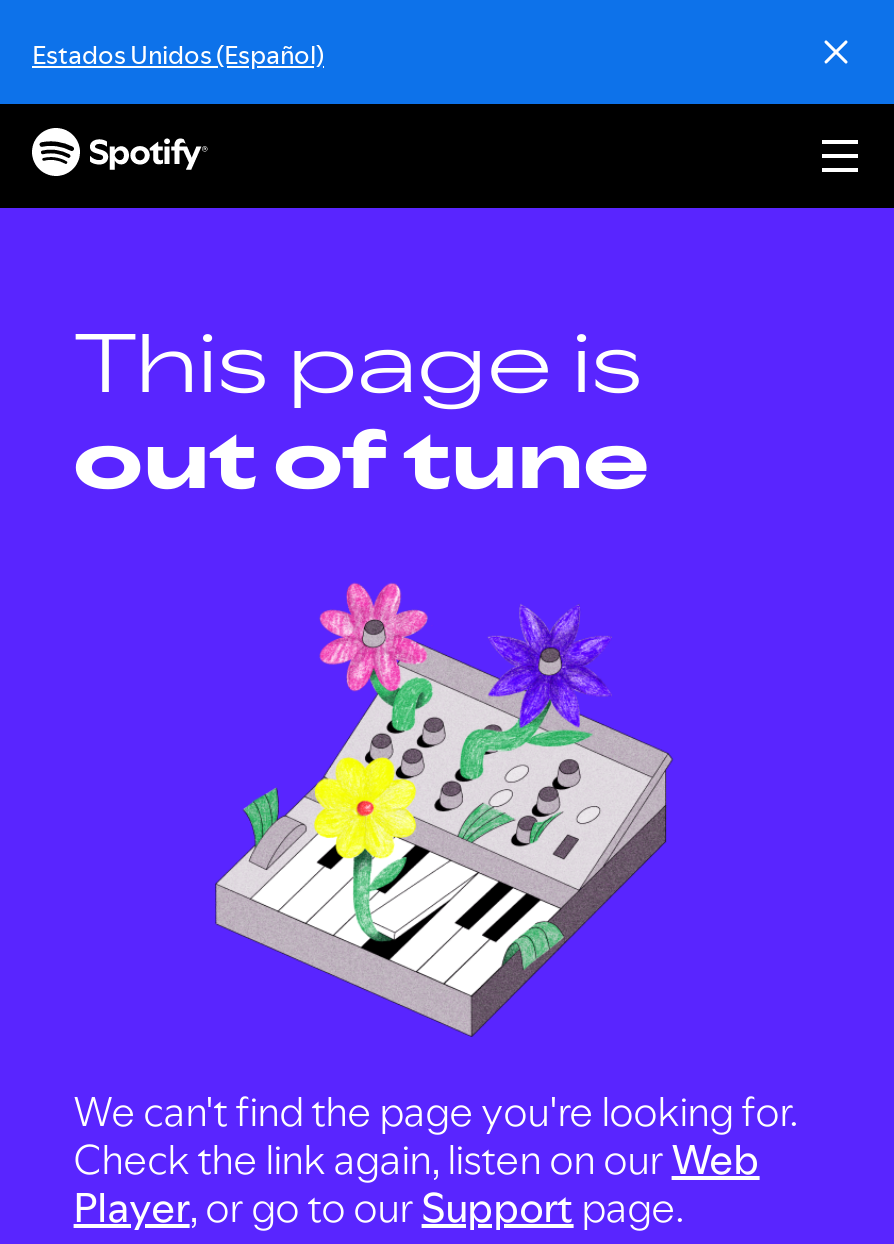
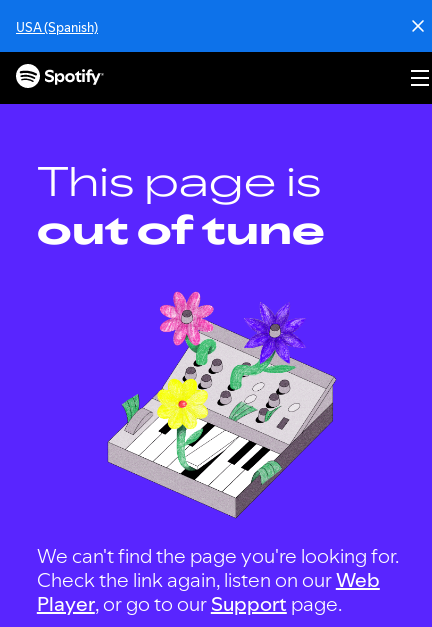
- Estados Unidos (Español)
+ USA (Spanish)
